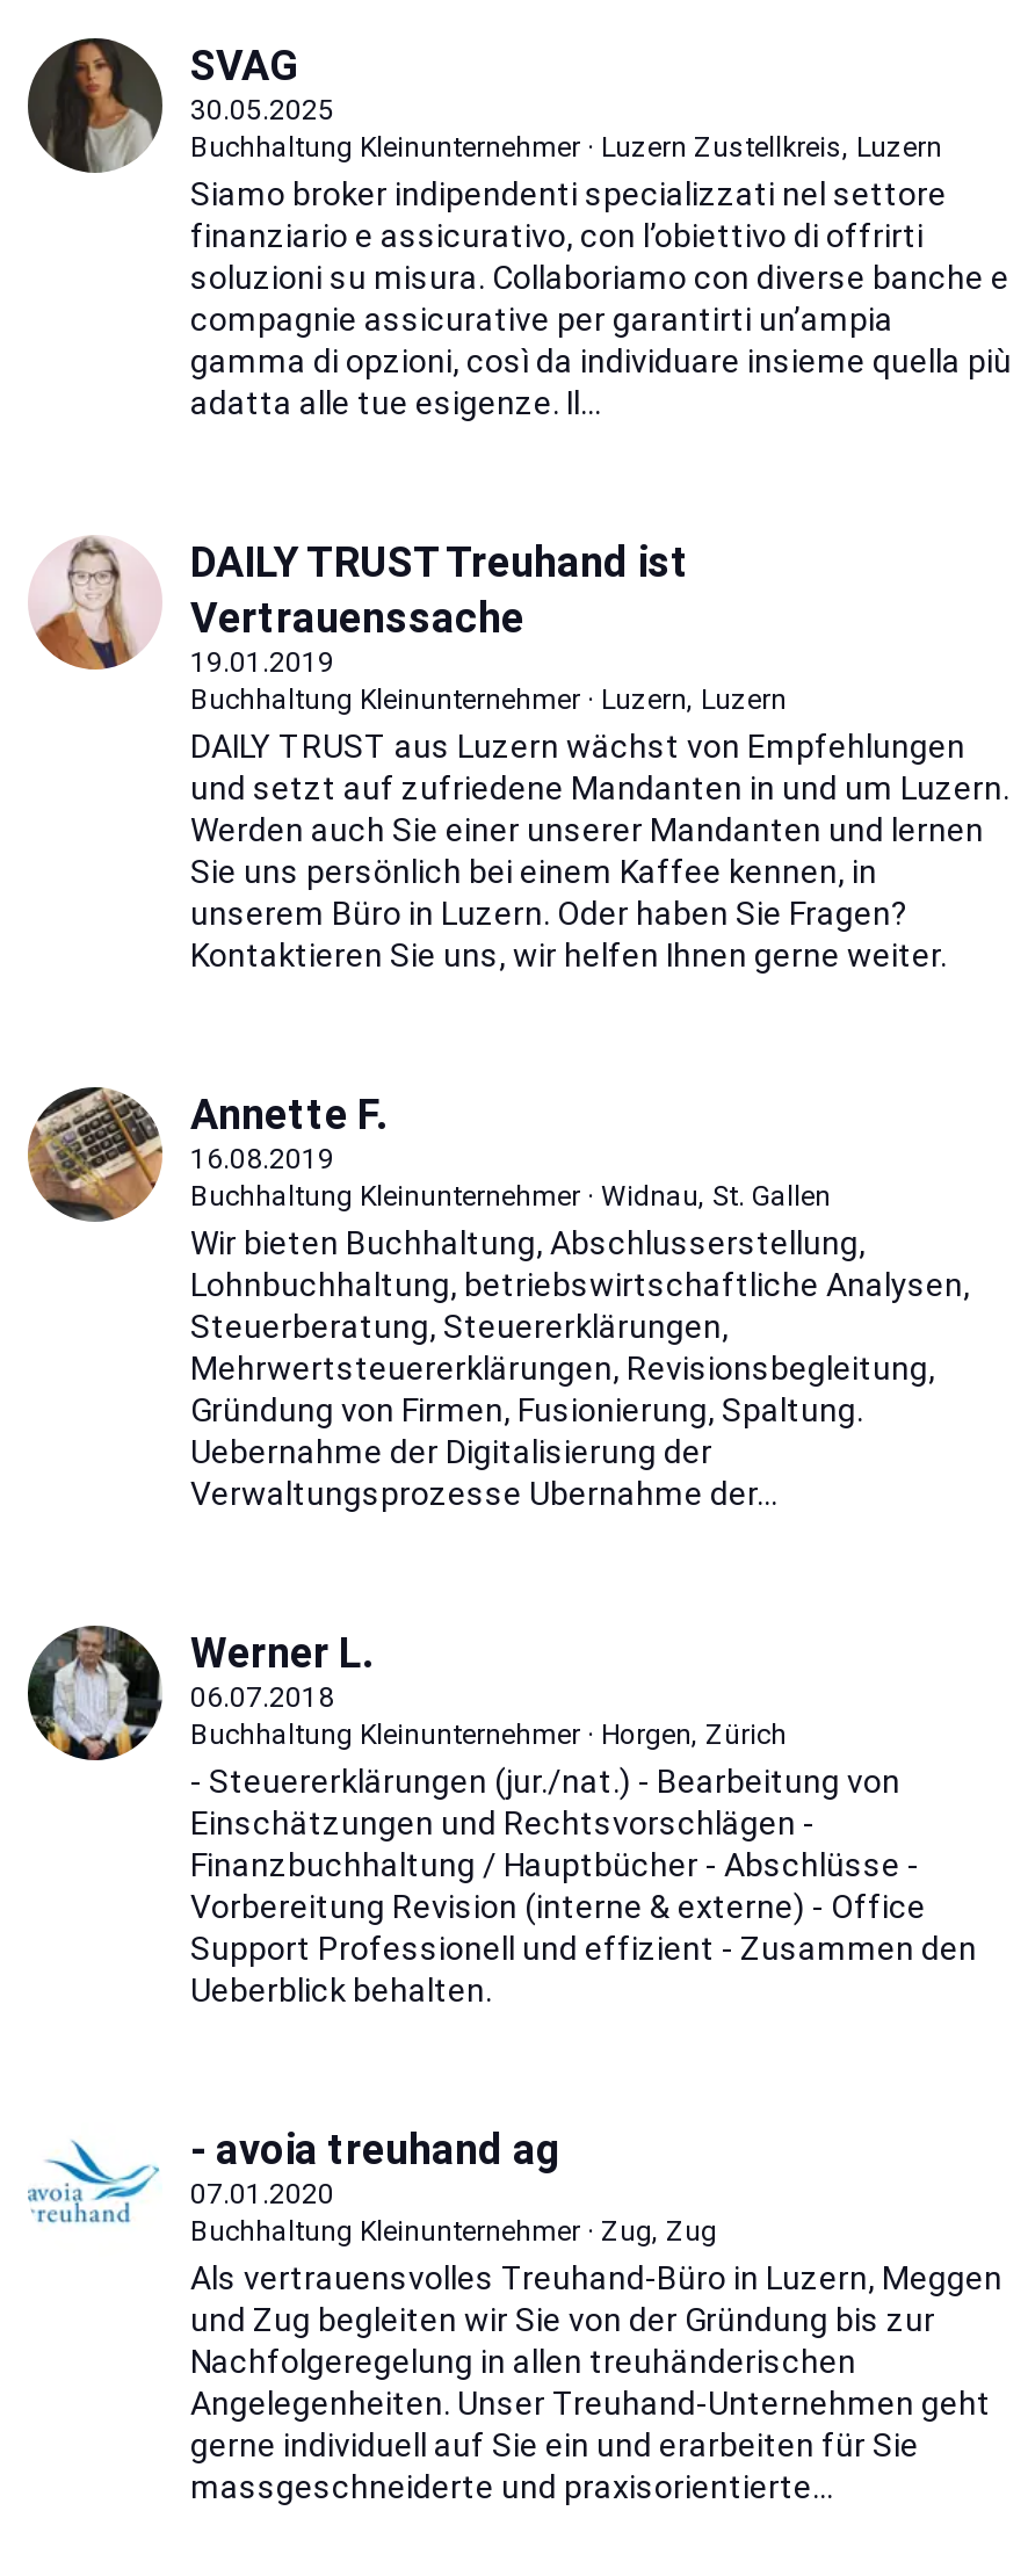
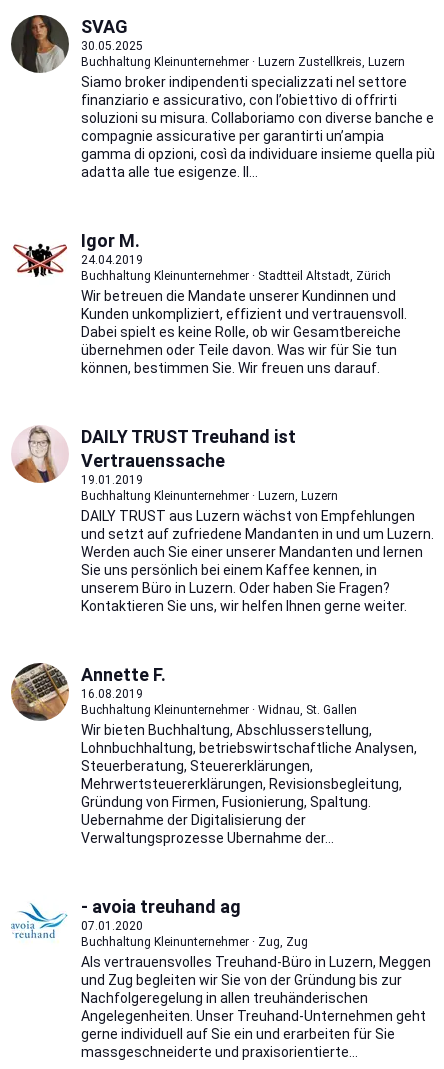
+ [image]
+ Igor M.
+ 24.04.2019
+ Buchhaltung Kleinunternehmer · Stadtteil Altstadt, Zürich
+ Wir betreuen die Mandate unserer Kundinnen und
+ Kunden unkompliziert, effizient und vertrauensvoll.
+ Dabei spielt es keine Rolle, ob wir Gesamtbereiche
+ übernehmen oder Teile davon. Was wir für Sie tun
+ können, bestimmen Sie. Wir freuen uns darauf.

moved down: [image] | DAILY TRUST Treuhand ist | Vertrauenssache | ... | Uebernahme der Digitalisierung der | Verwaltungsprozesse Ubernahme der...

- [image]
- Werner L.
- 06.07.2018
- Buchhaltung Kleinunternehmer · Horgen, Zürich
- - Steuererklärungen (jur./nat.) - Bearbeitung von
- Einschätzungen und Rechtsvorschlägen -
- Finanzbuchhaltung / Hauptbücher - Abschlüsse -
- Vorbereitung Revision (interne & externe) - Office
- Support Professionell und effizient - Zusammen den
- Ueberblick behalten.
